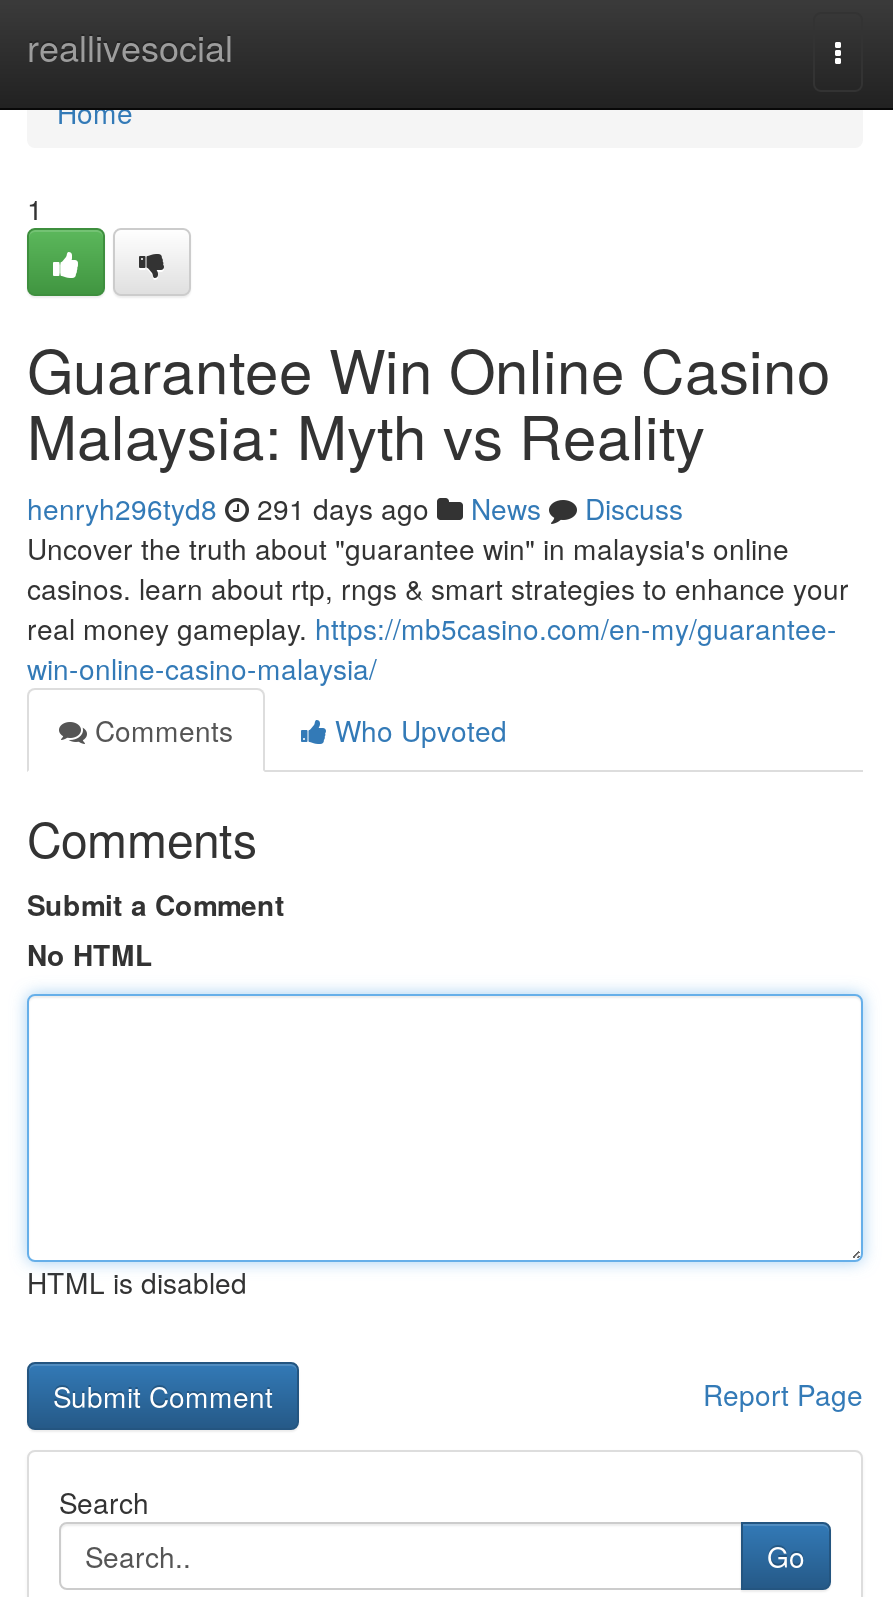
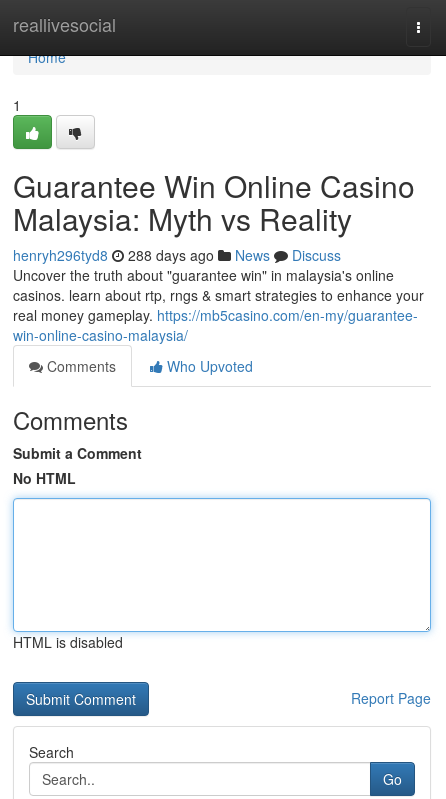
- henryh296tyd8 291 days ago News Discuss
+ henryh296tyd8 288 days ago News Discuss
